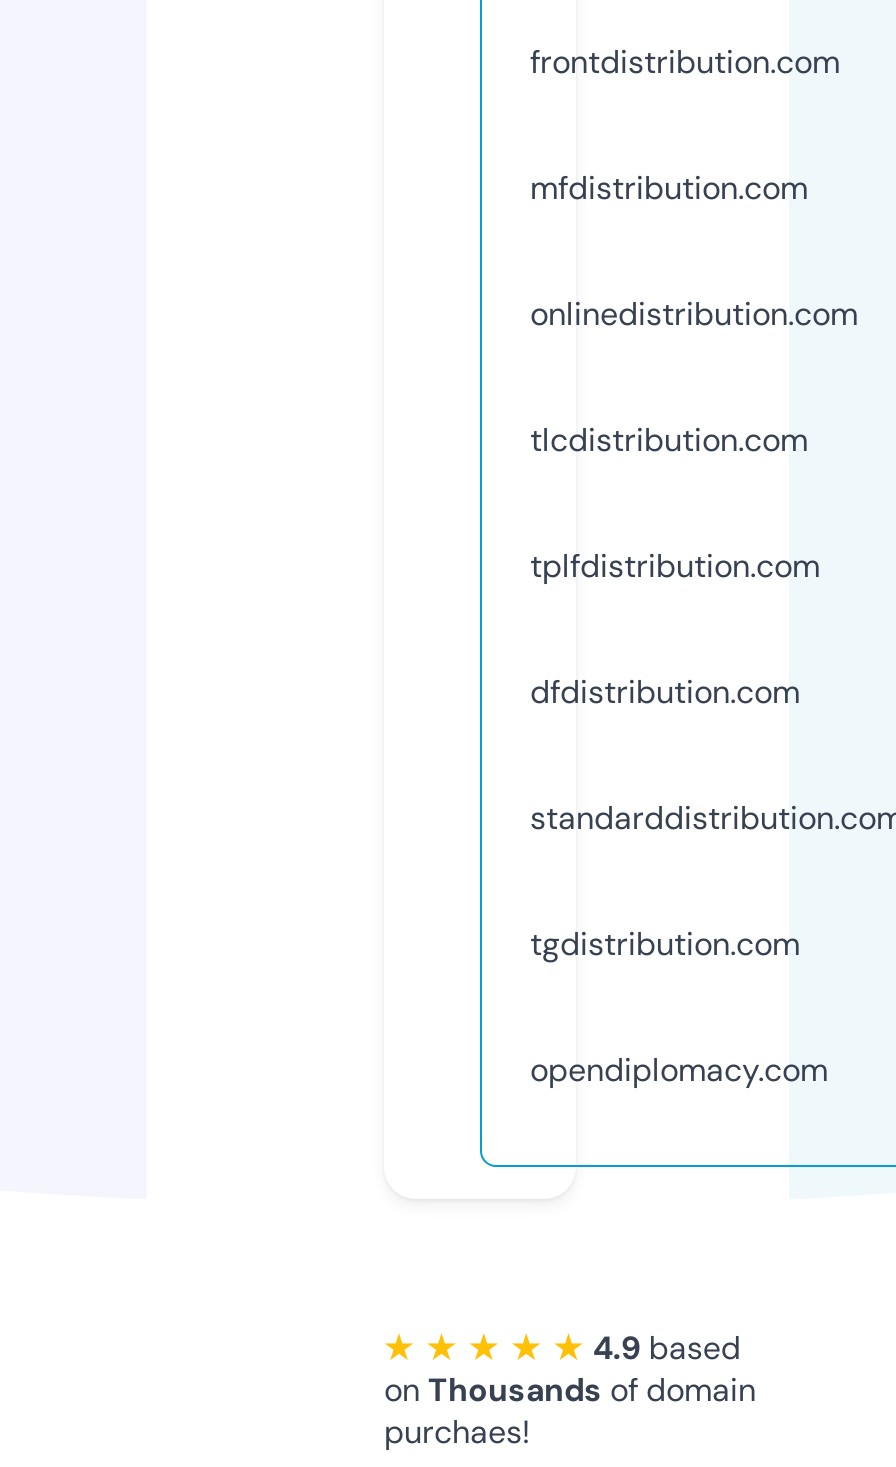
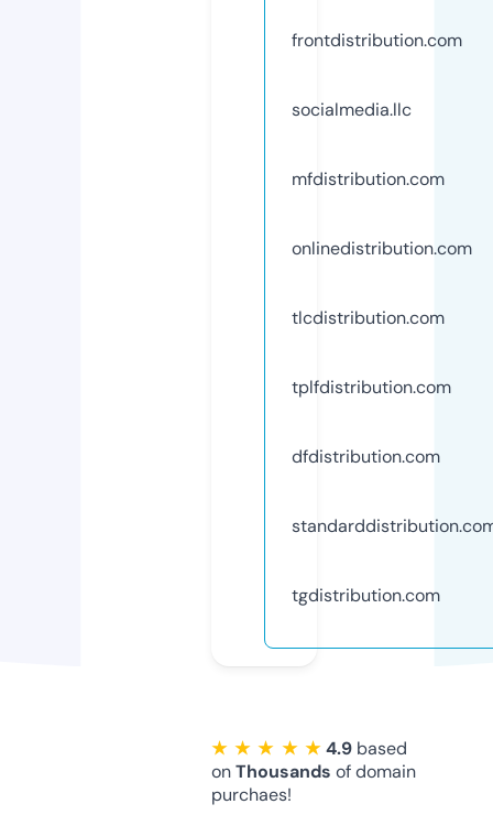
+ socialmedia.llc

moved down: mfdistribution.com | onlinedistribution.com | tlcdistribution.com | tplfdistribution.com | dfdistribution.com | tgdistribution.com

- opendiplomacy.com
